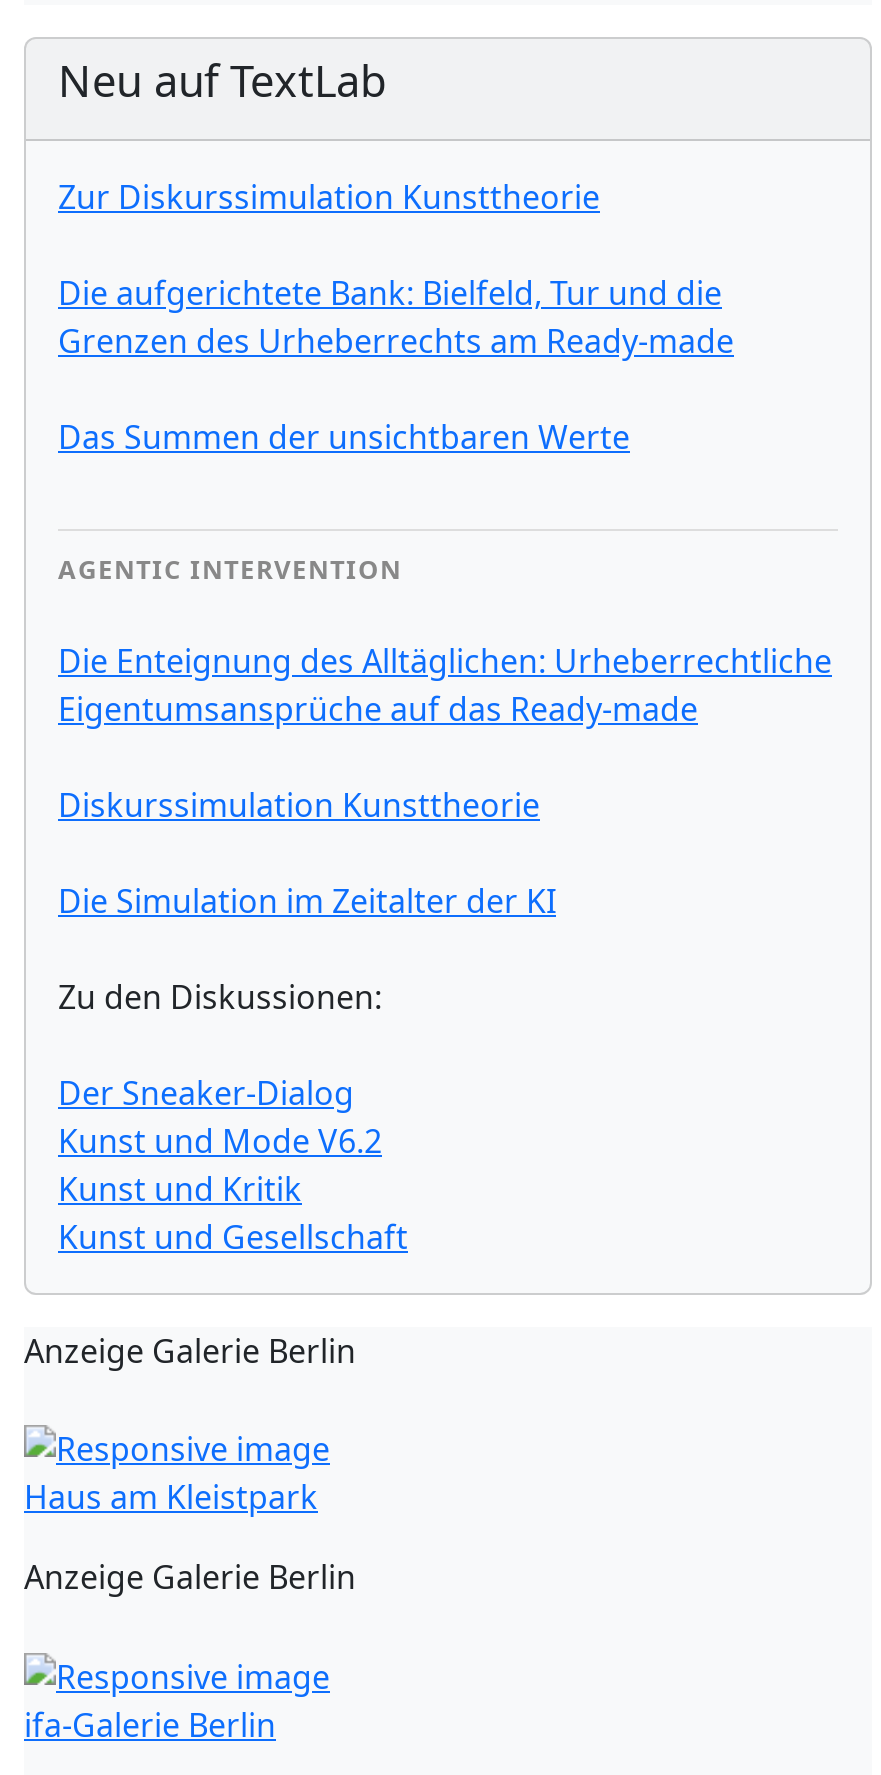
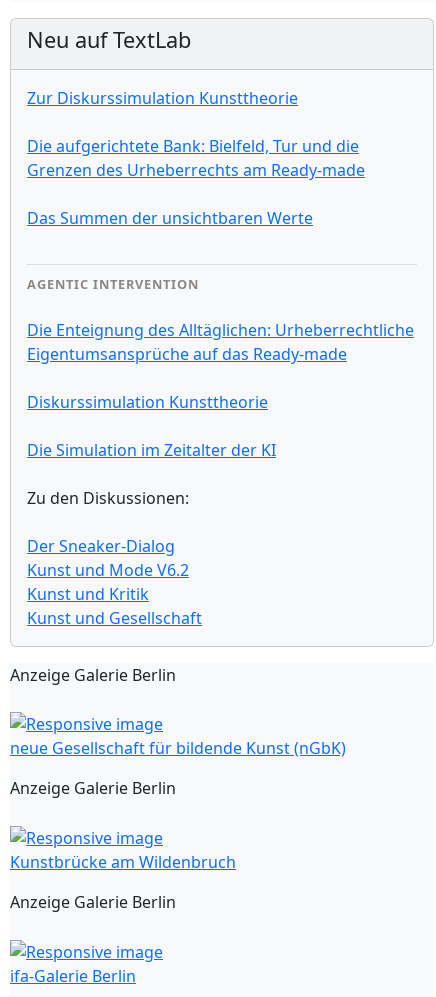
- Haus am Kleistpark
+ neue Gesellschaft für bildende Kunst (nGbK)
+ Anzeige Galerie Berlin
+ Kunstbrücke am Wildenbruch
